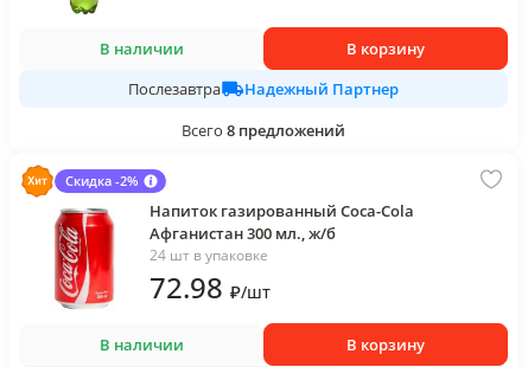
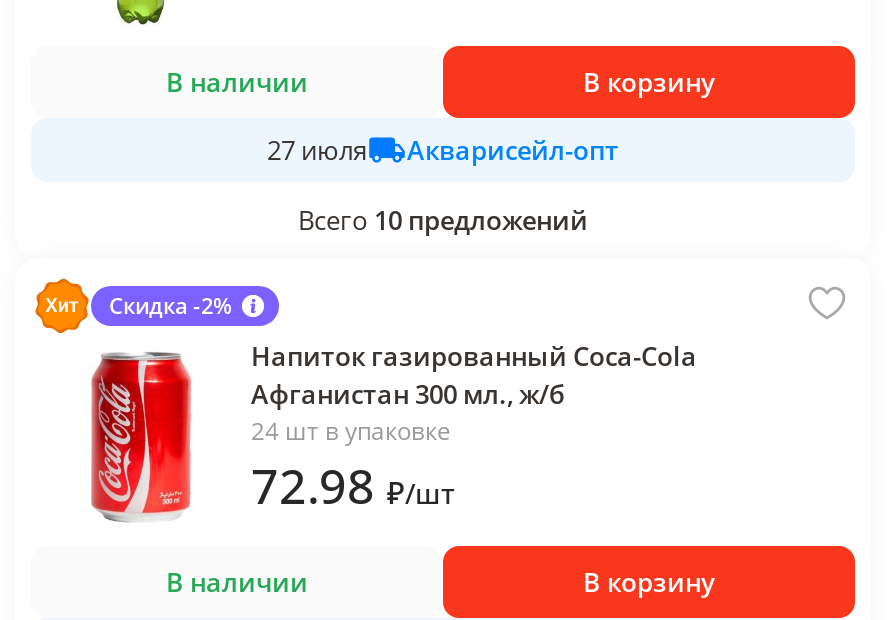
- Послезавтра
- Надежный Партнер
+ 27 июля
+ Акварисейл-опт

- Всего 8 предложений
+ Всего 10 предложений
